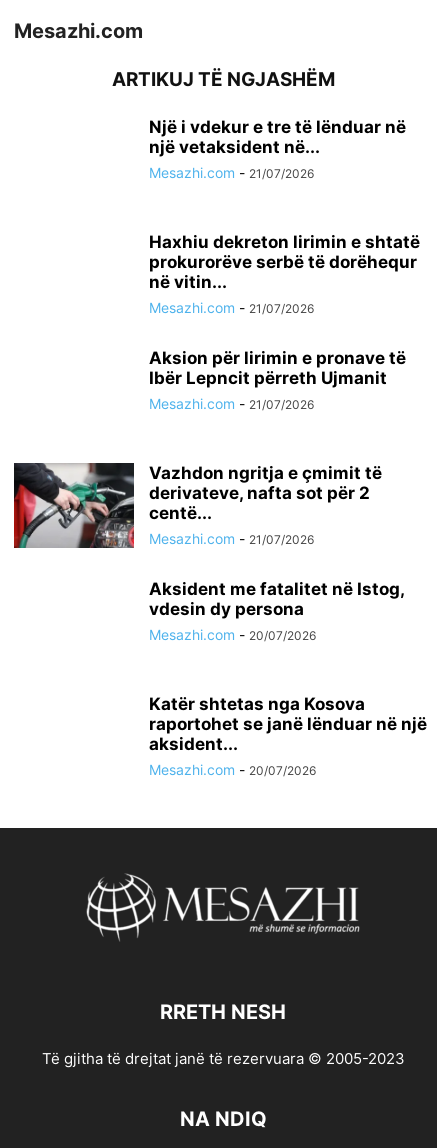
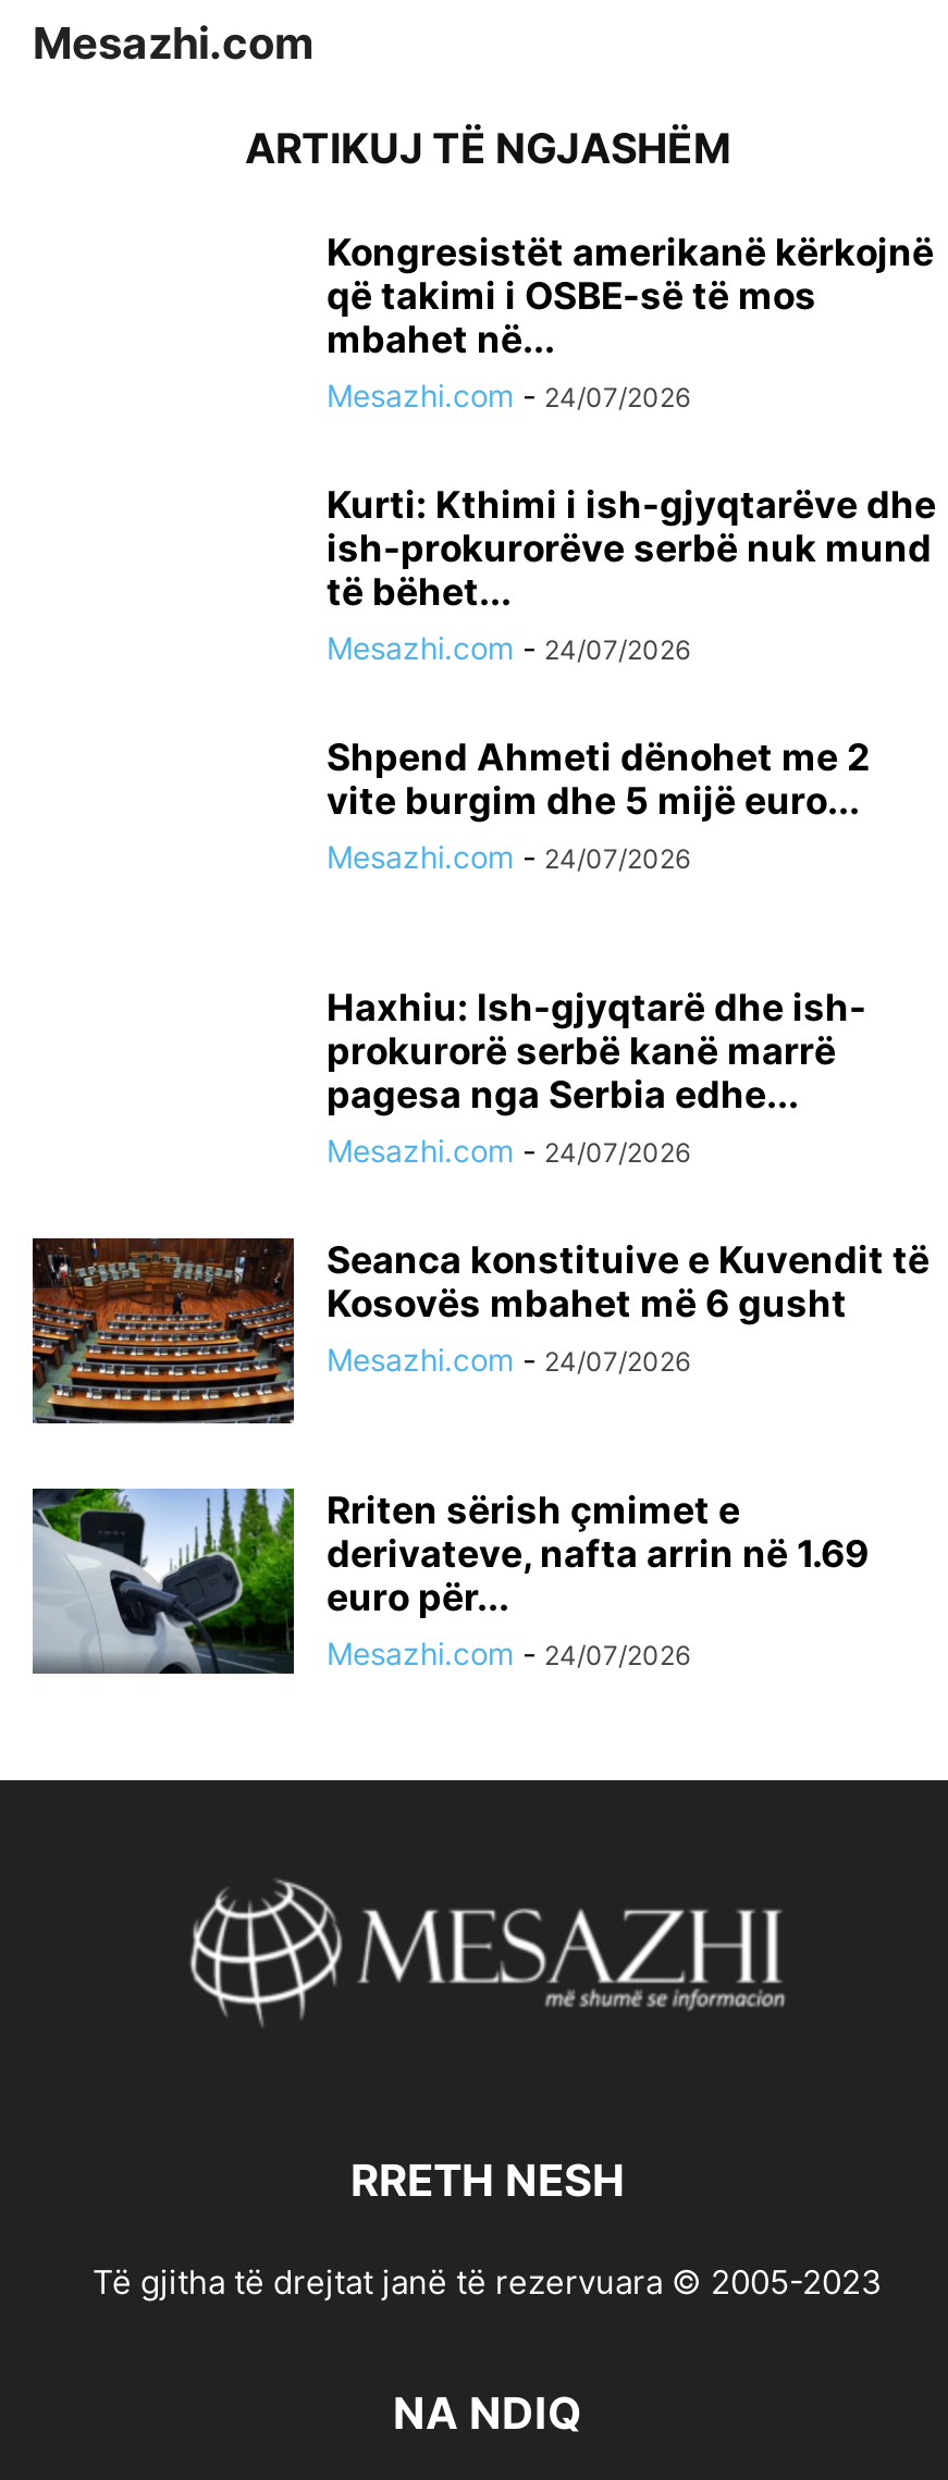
+ [image]

+ [image]

- Një i vdekur e tre të lënduar në
- një vetaksident në...
- Mesazhi.com - 21/07/2026
+ Kongresistët amerikanë kërkojnë
+ që takimi i OSBE-së të mos
+ mbahet në...
+ Mesazhi.com - 24/07/2026

- Haxhiu dekreton lirimin e shtatë
- prokurorëve serbë të dorëhequr
- në vitin...
- Mesazhi.com - 21/07/2026
+ Kurti: Kthimi i ish-gjyqtarëve dhe
+ ish-prokurorëve serbë nuk mund
+ të bëhet...
+ Mesazhi.com - 24/07/2026

- Aksion për lirimin e pronave të
- Ibër Lepncit përreth Ujmanit
- Mesazhi.com - 21/07/2026
+ Shpend Ahmeti dënohet me 2
+ vite burgim dhe 5 mijë euro...
+ Mesazhi.com - 24/07/2026

- [image]

- Vazhdon ngritja e çmimit të
- derivateve, nafta sot për 2
- centë...
- Mesazhi.com - 21/07/2026
+ Haxhiu: Ish-gjyqtarë dhe ish-
+ prokurorë serbë kanë marrë
+ pagesa nga Serbia edhe...
+ Mesazhi.com - 24/07/2026

- Aksident me fatalitet në Istog,
- vdesin dy persona
- Mesazhi.com - 20/07/2026
+ Seanca konstituive e Kuvendit të
+ Kosovës mbahet më 6 gusht
+ Mesazhi.com - 24/07/2026

- Katër shtetas nga Kosova
- raportohet se janë lënduar në një
- aksident...
- Mesazhi.com - 20/07/2026
+ Rriten sërish çmimet e
+ derivateve, nafta arrin në 1.69
+ euro për...
+ Mesazhi.com - 24/07/2026
